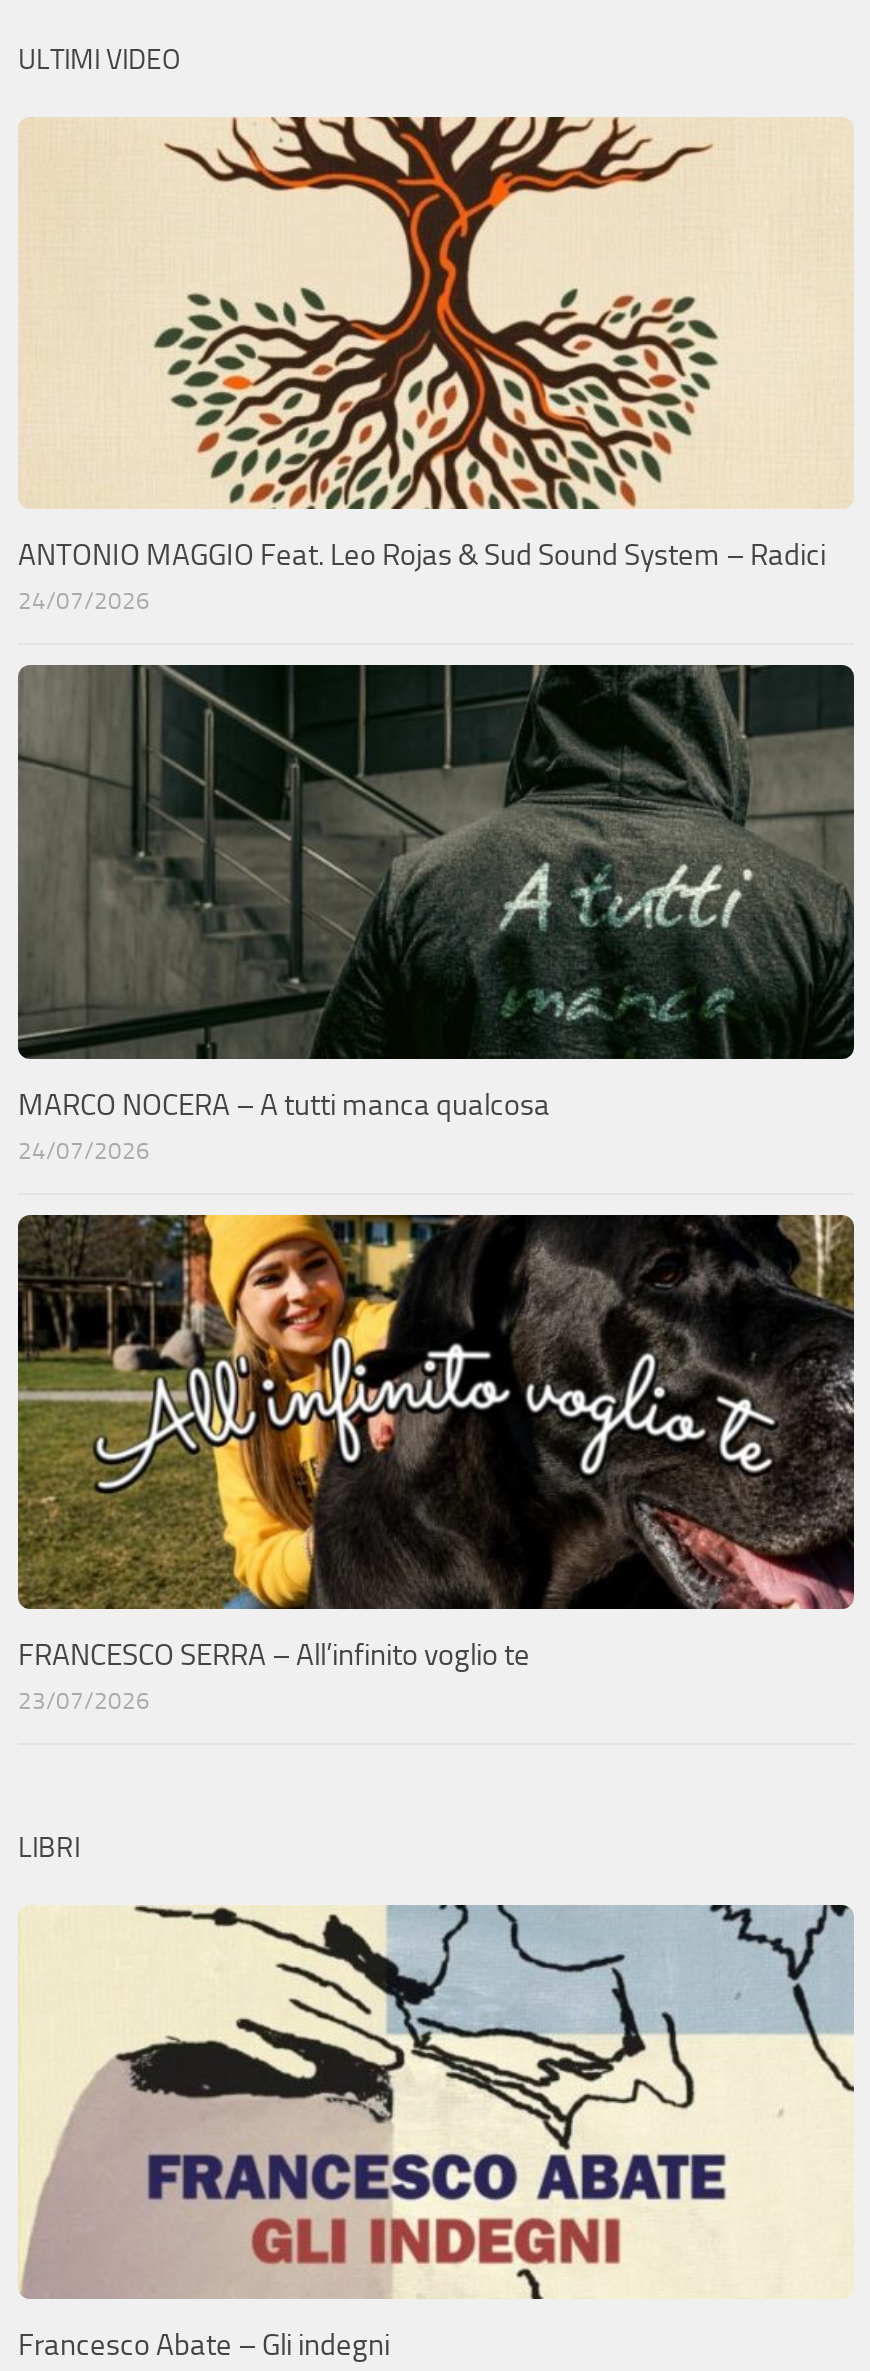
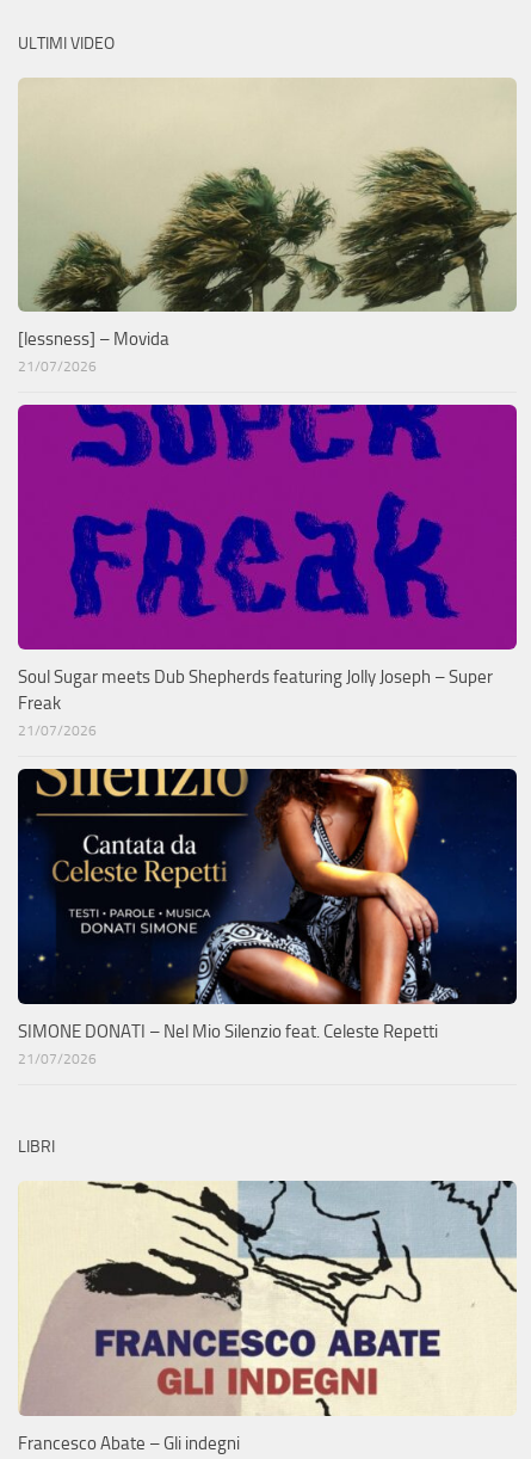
- [image]
- ANTONIO MAGGIO Feat. Leo Rojas & Sud Sound System – Radici
- 24/07/2026
+ [image]
+ [lessness] – Movida
+ 21/07/2026

- [image]
- MARCO NOCERA – A tutti manca qualcosa
- 24/07/2026
+ [image]
+ Soul Sugar meets Dub Shepherds featuring Jolly Joseph – Super
+ Freak
+ 21/07/2026

- [image]
- FRANCESCO SERRA – All’infinito voglio te
- 23/07/2026
+ [image]
+ SIMONE DONATI – Nel Mio Silenzio feat. Celeste Repetti
+ 21/07/2026
